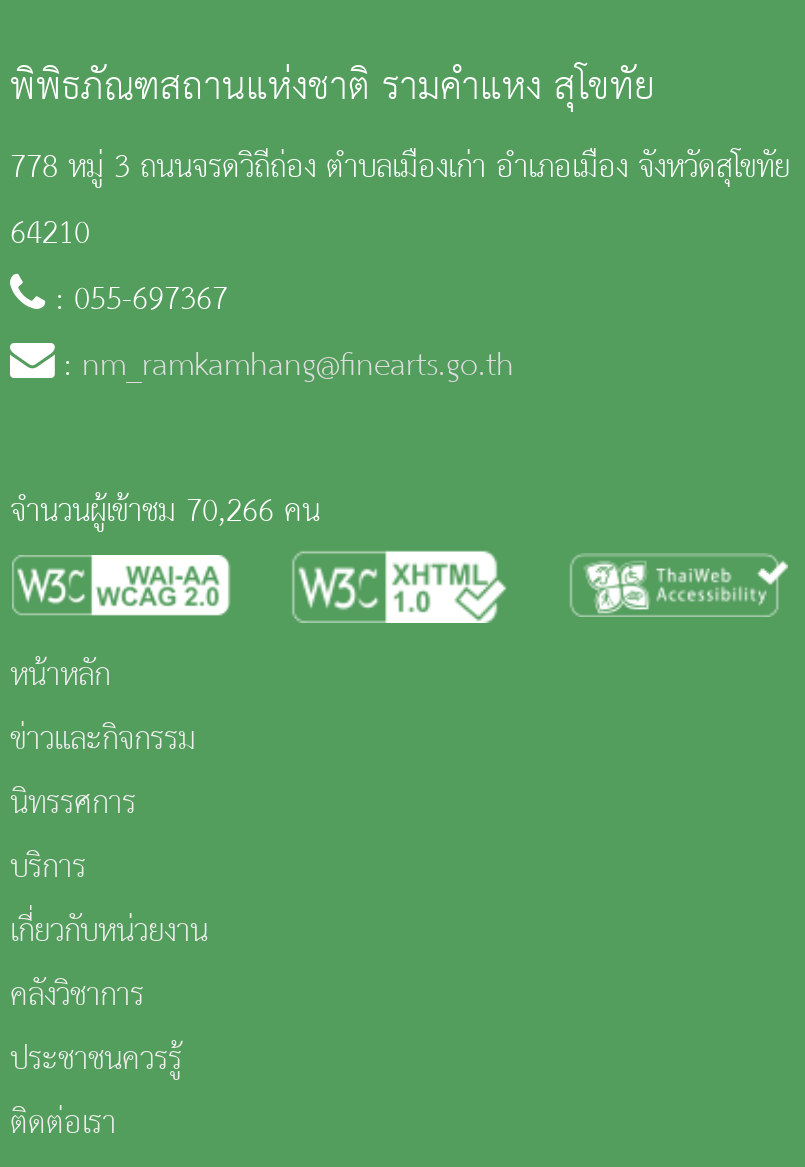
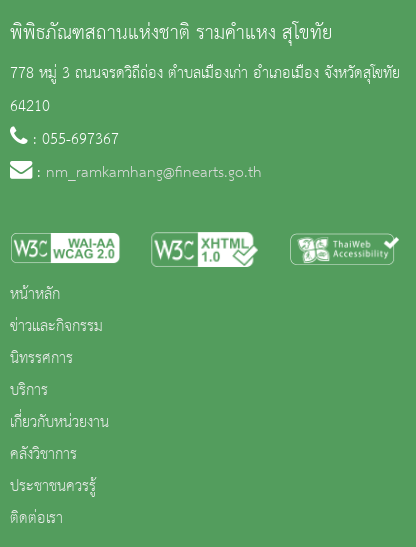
- จำนวนผู้เข้าชม 70,266 คน
